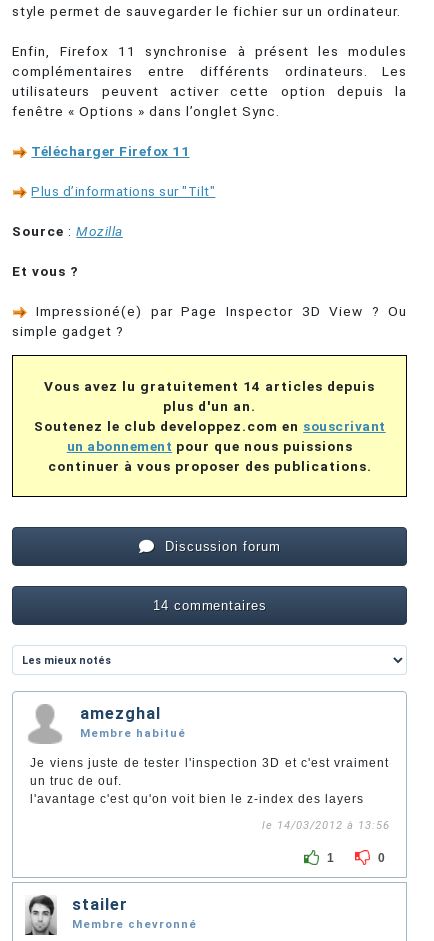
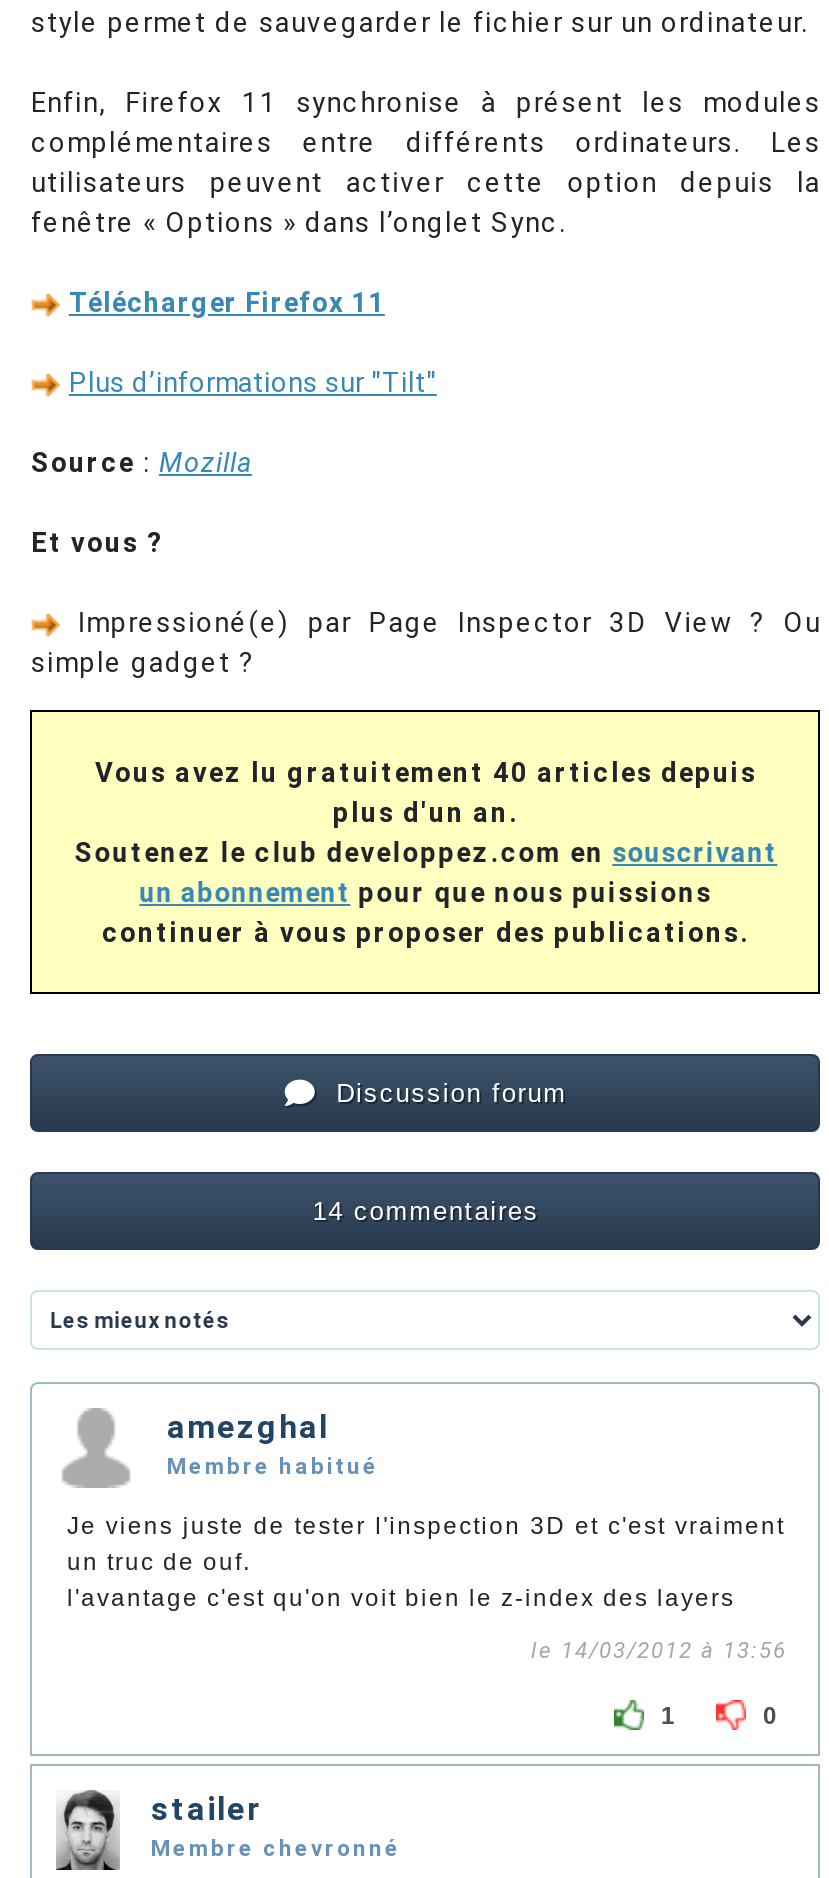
- Vous avez lu gratuitement 14 articles depuis
+ Vous avez lu gratuitement 40 articles depuis
